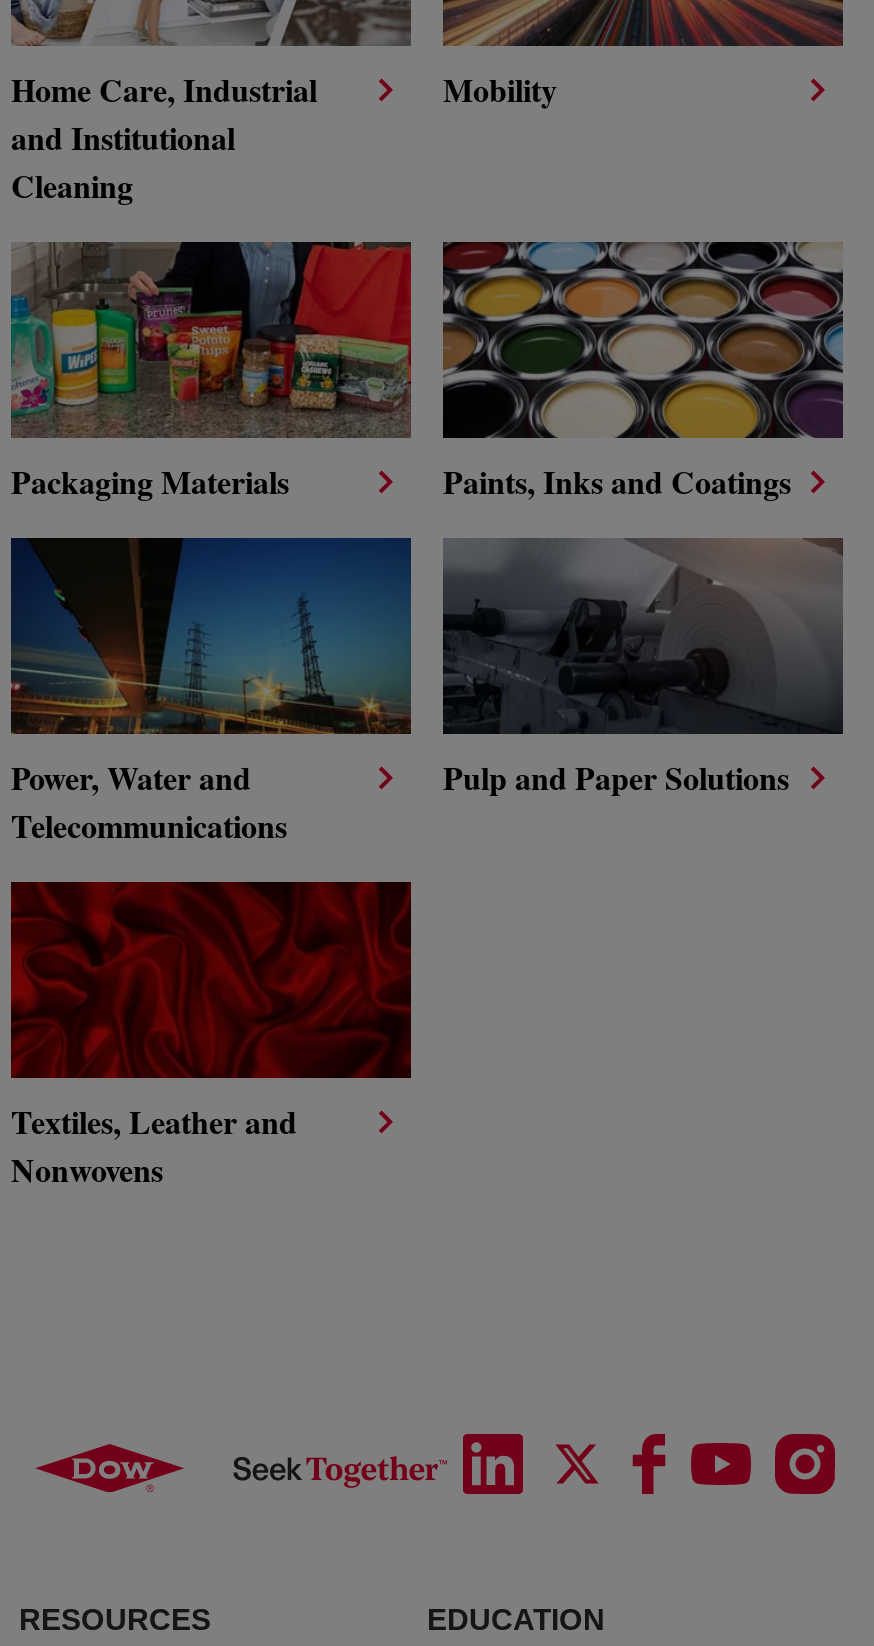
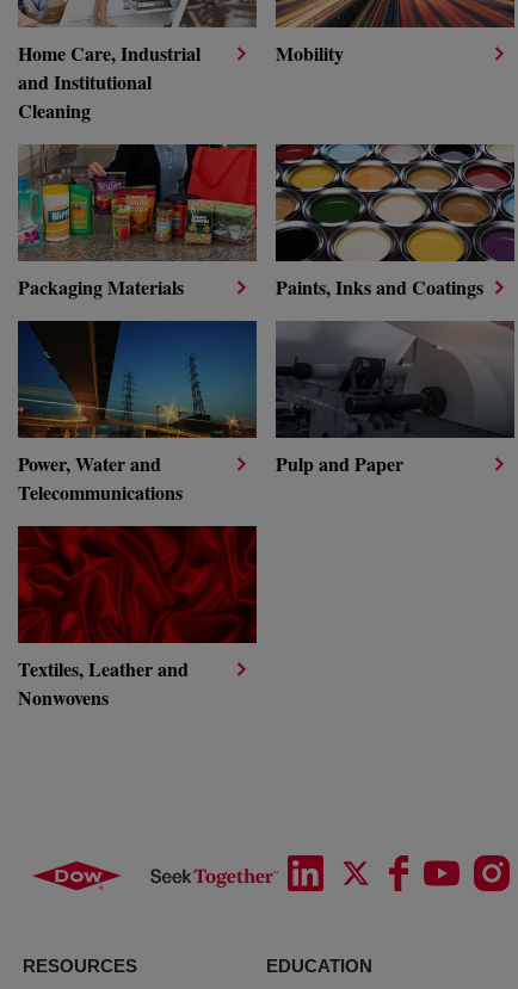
- Pulp and Paper Solutions
+ Pulp and Paper
